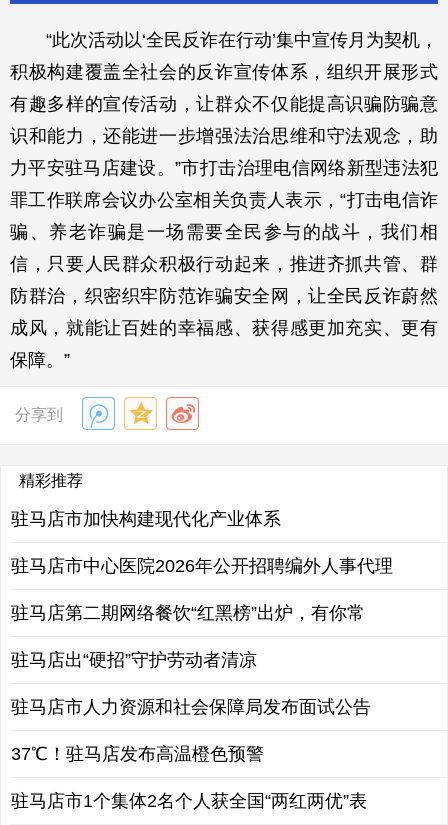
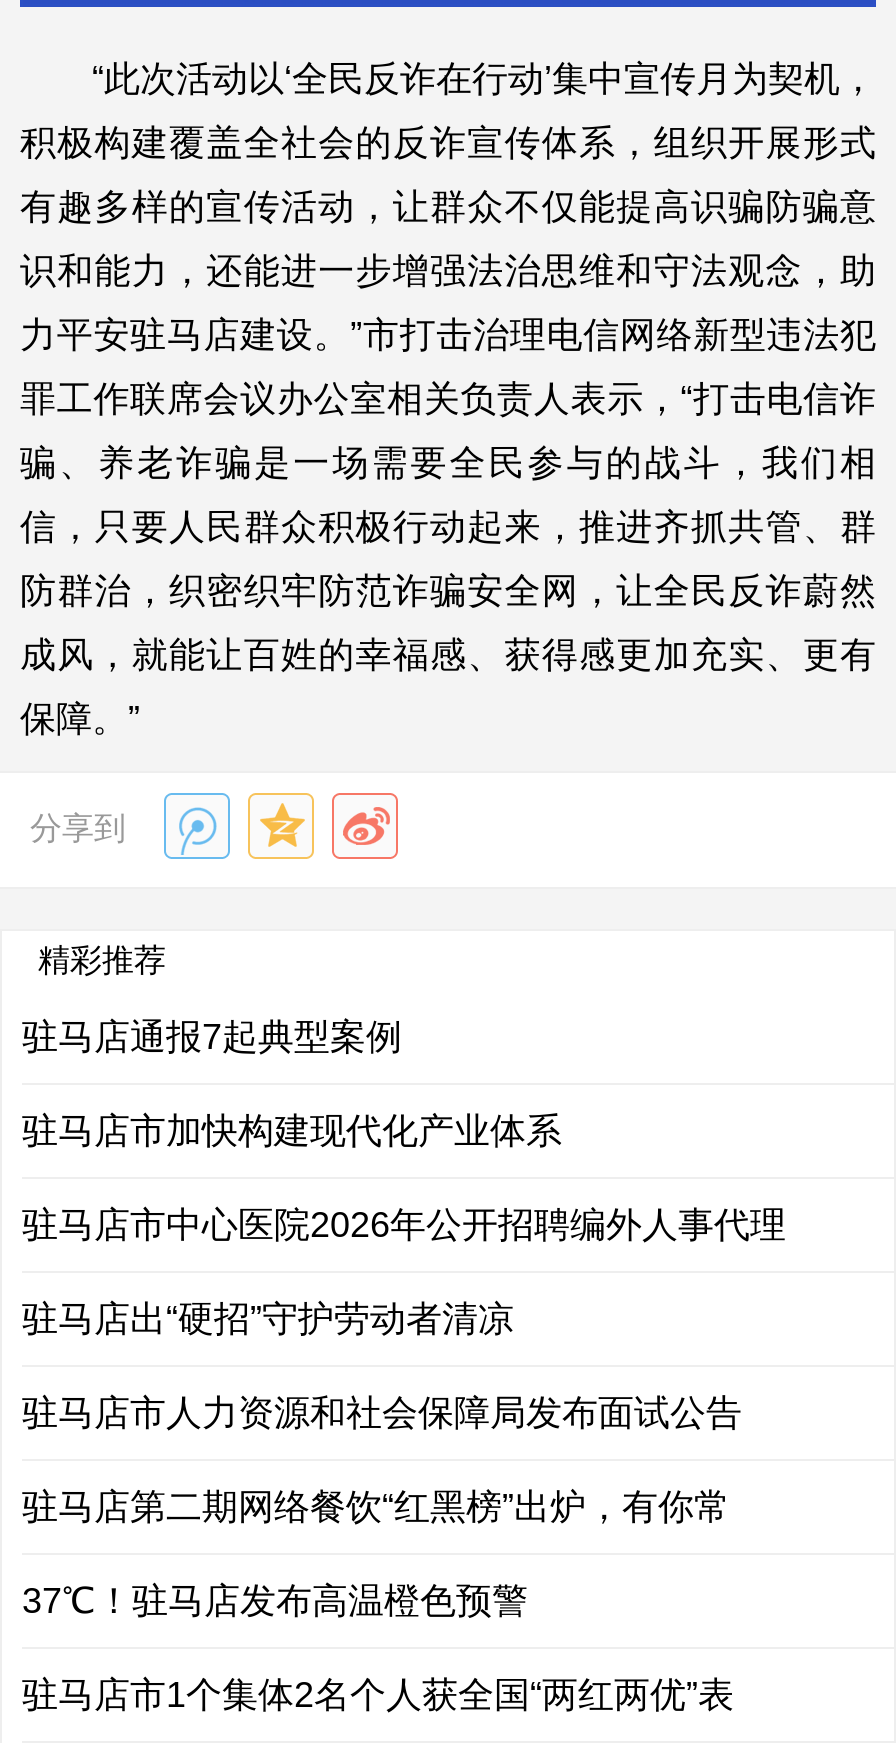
+ 驻马店通报7起典型案例

moved down: 驻马店第二期网络餐饮“红黑榜”出炉，有你常
